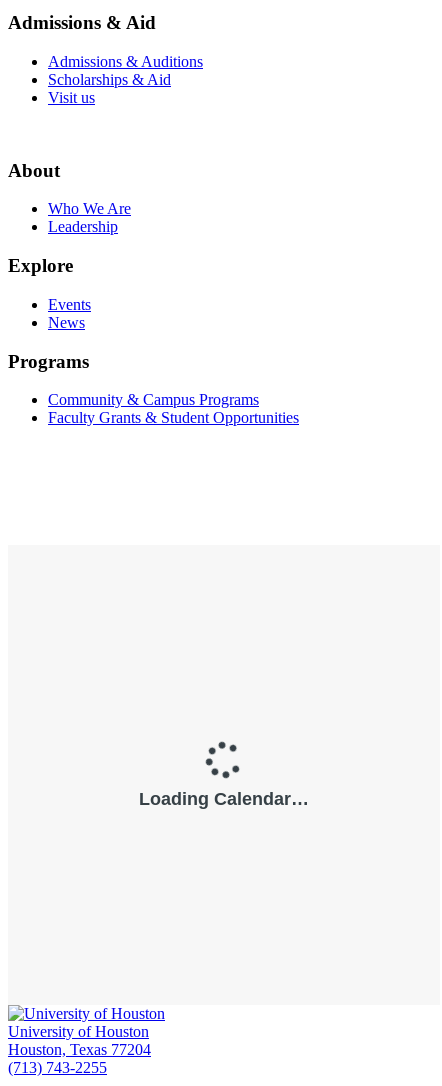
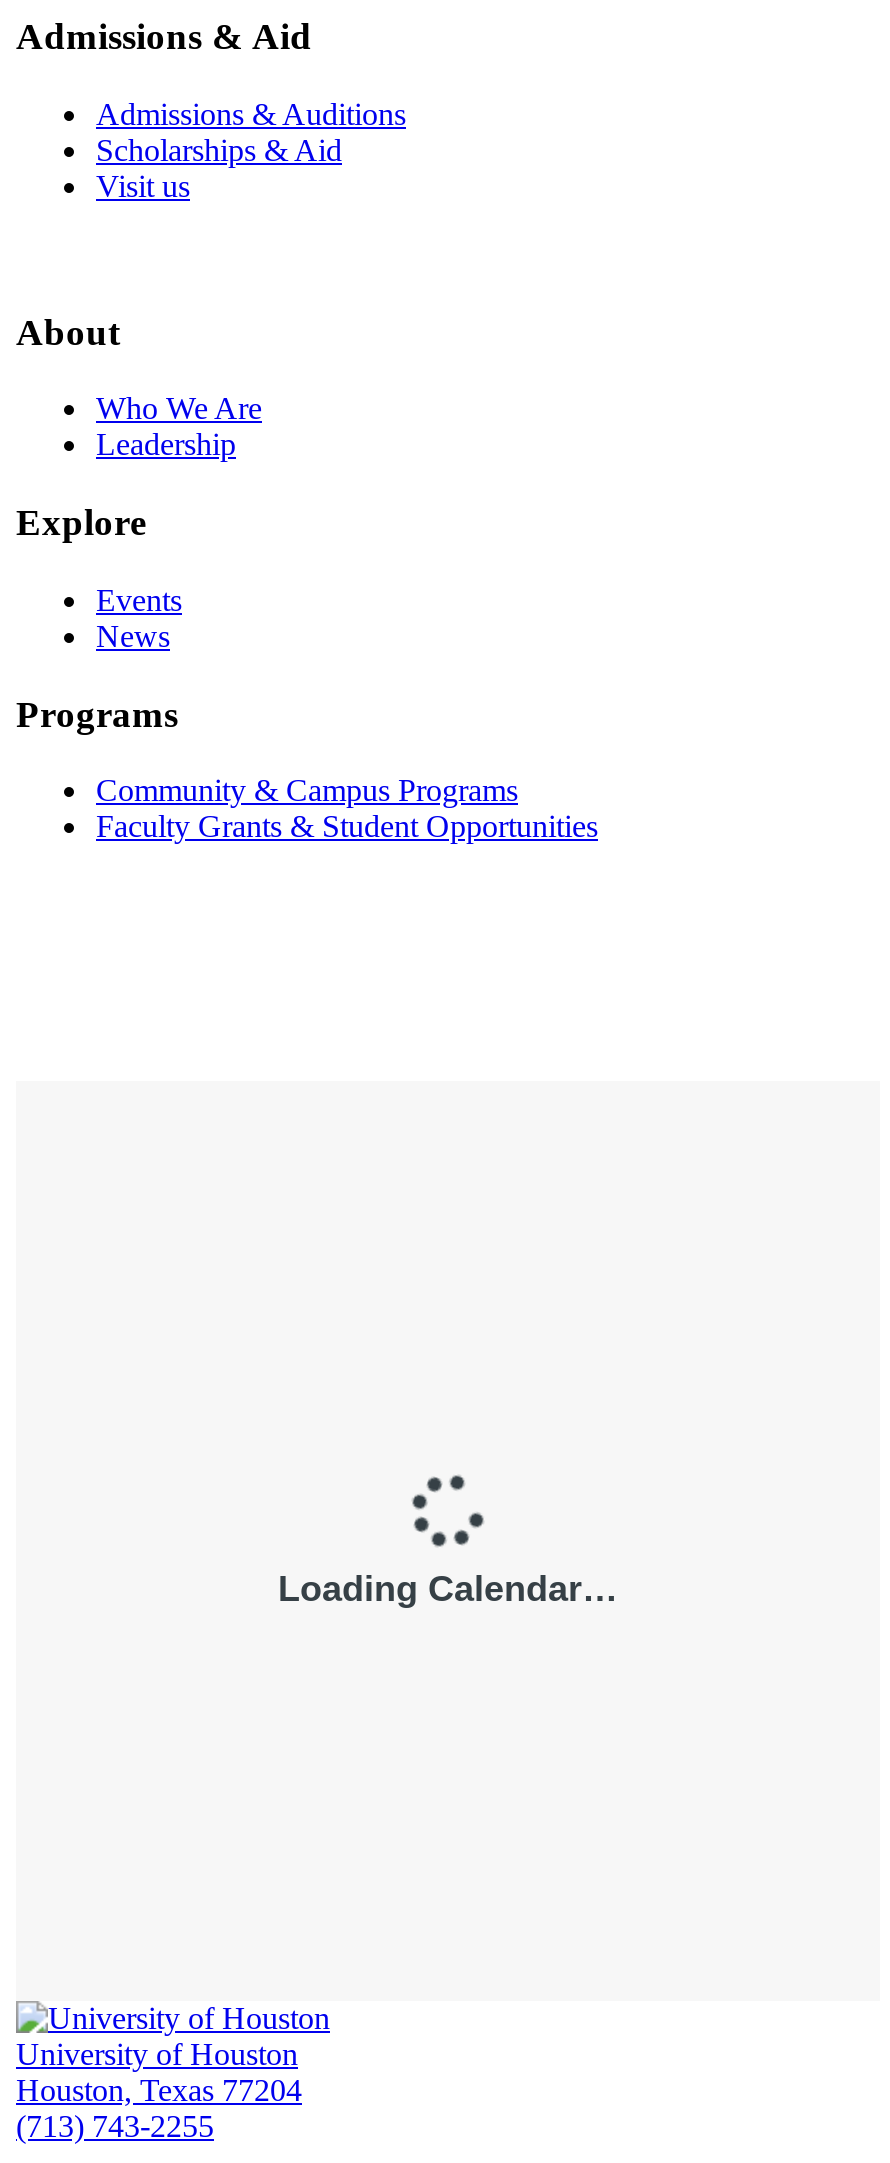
- [image]
+ [image]
